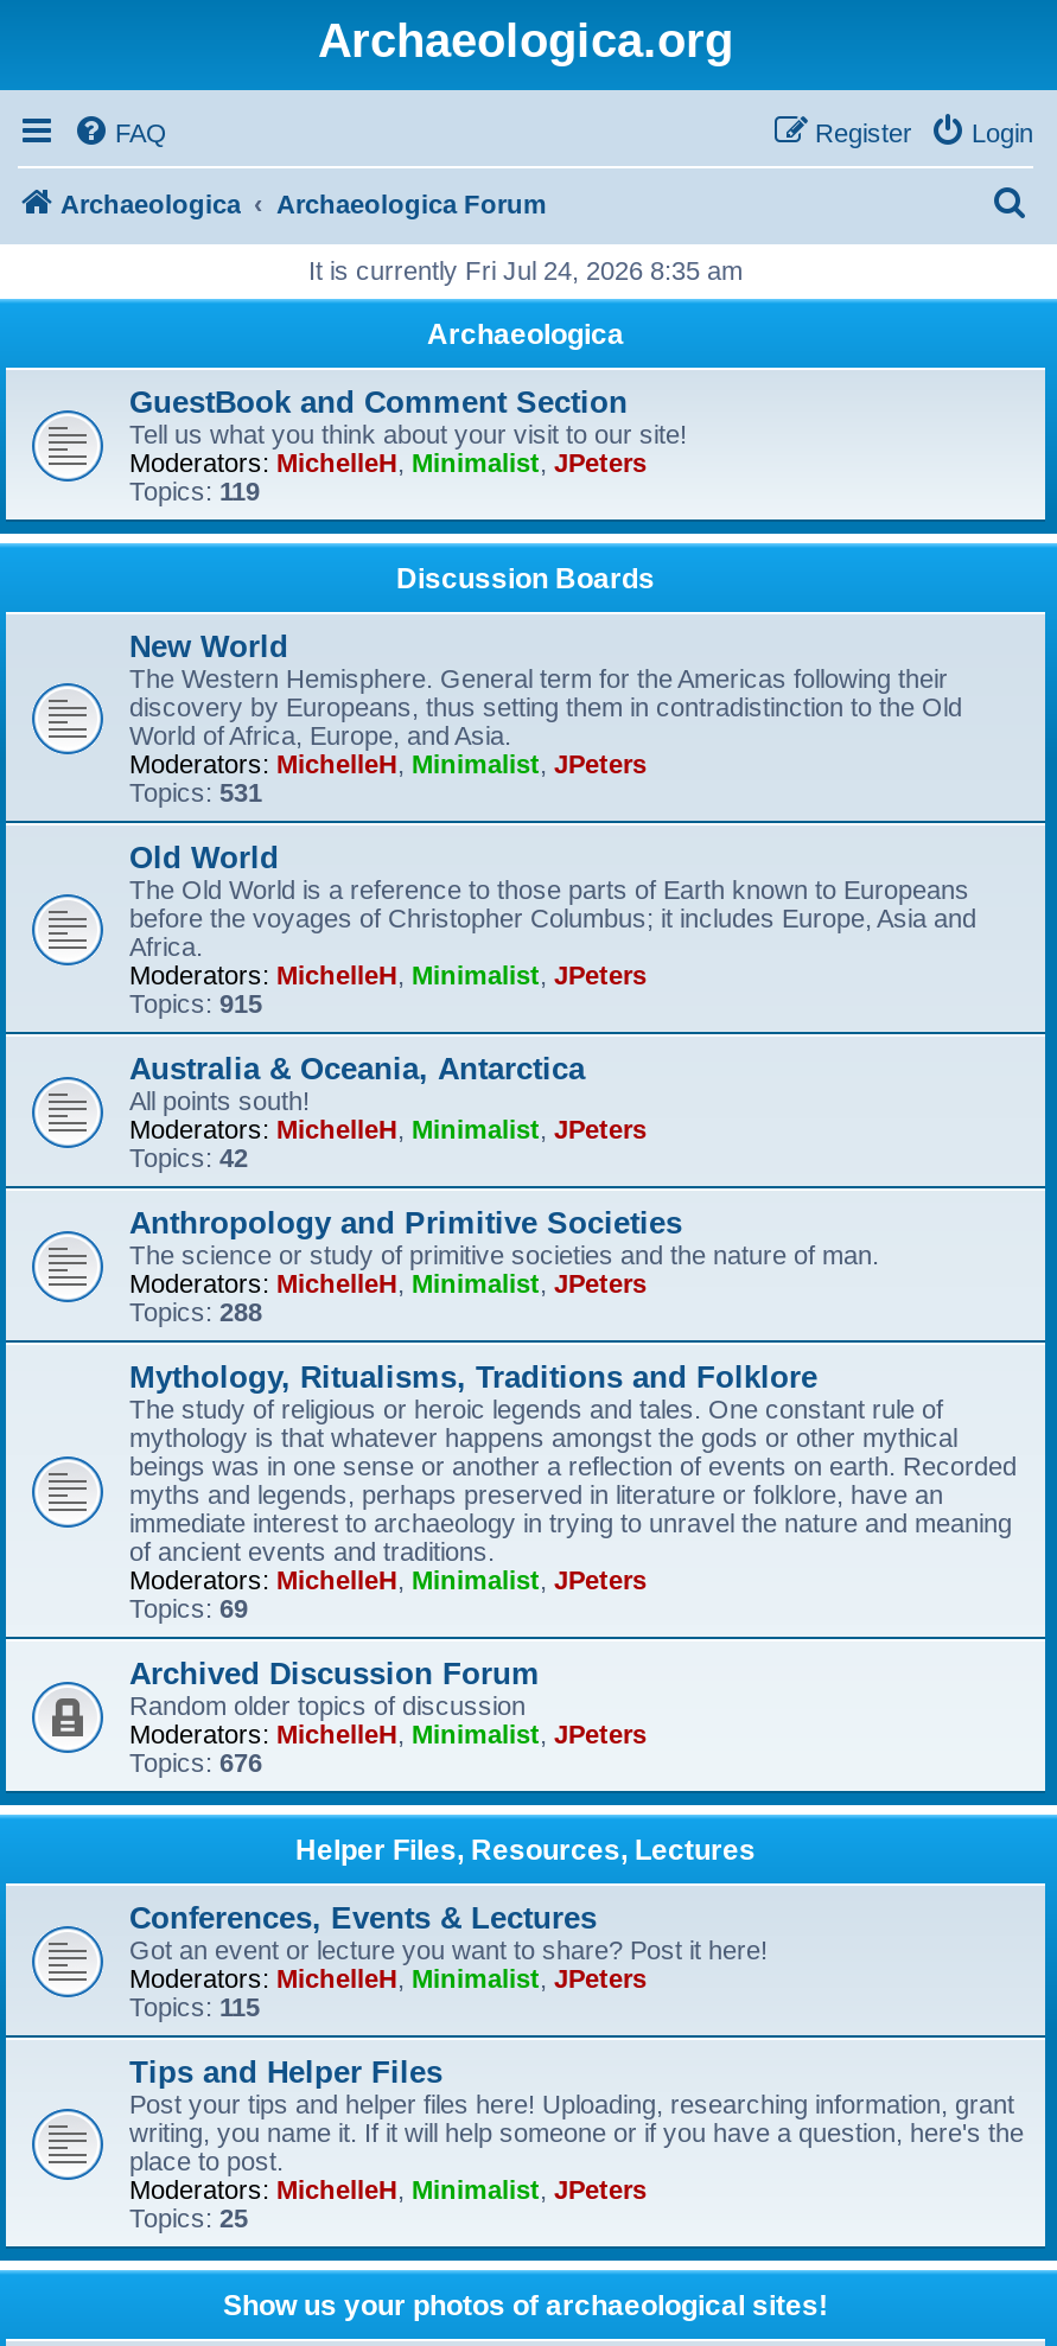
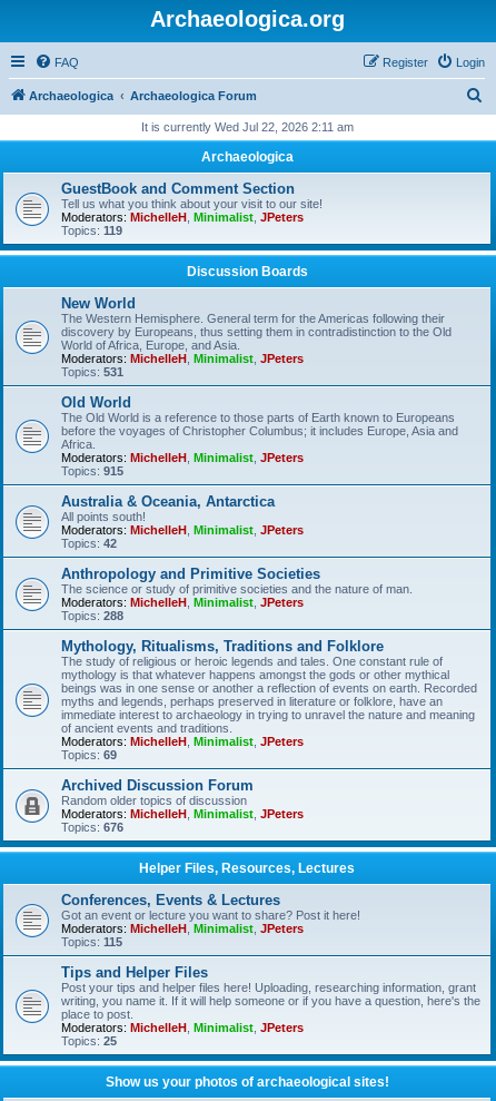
- It is currently Fri Jul 24, 2026 8:35 am
+ It is currently Wed Jul 22, 2026 2:11 am
